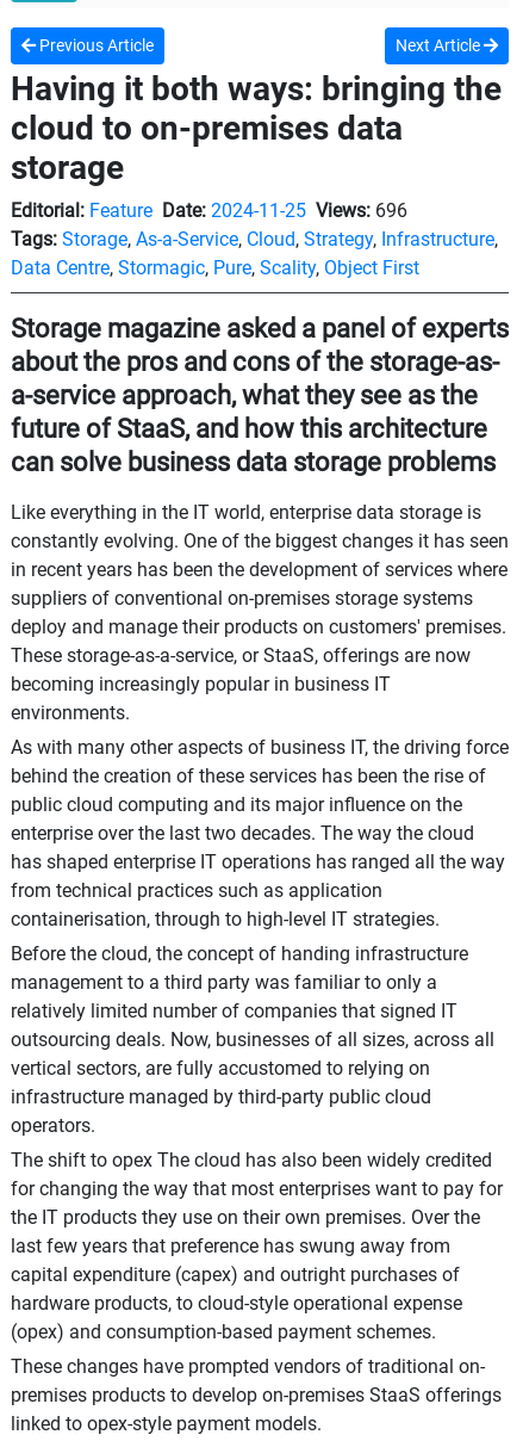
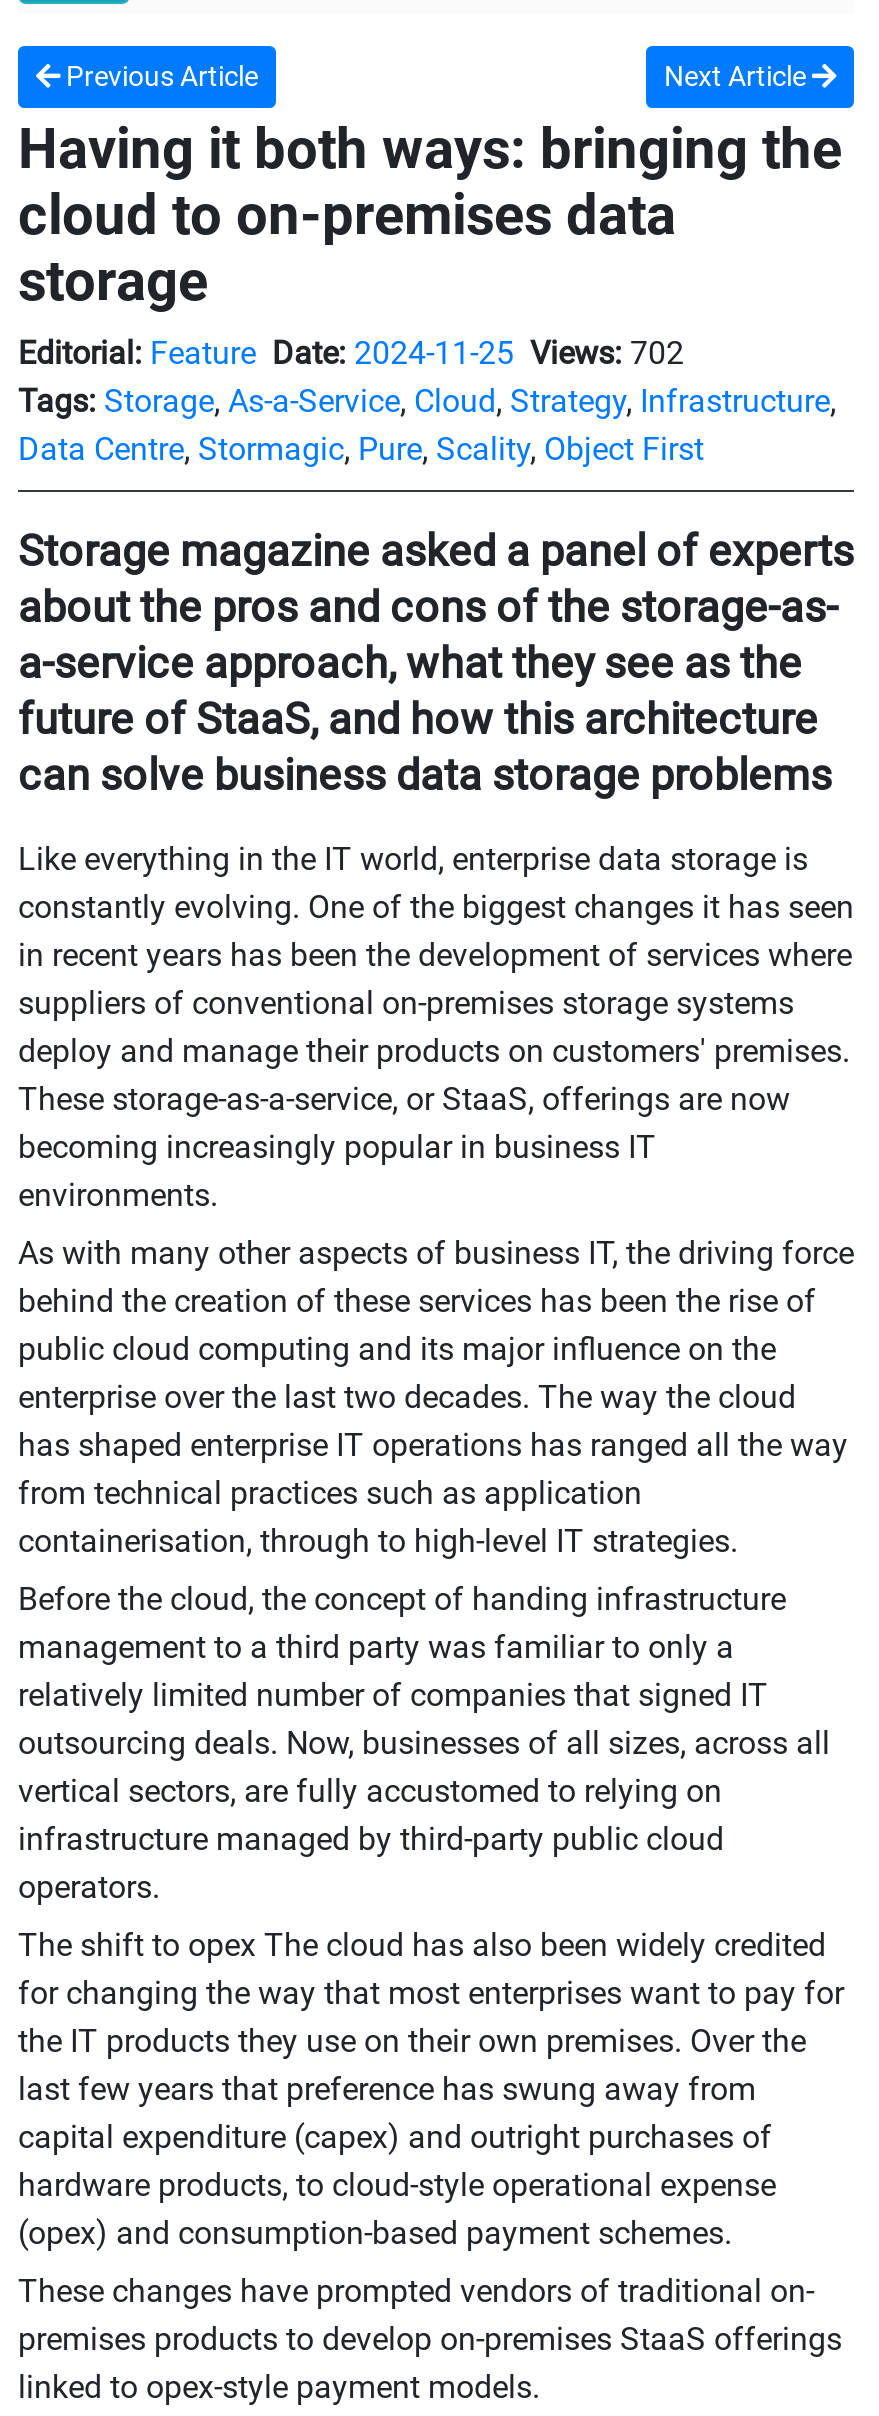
- Editorial: Feature Date: 2024-11-25 Views: 696
+ Editorial: Feature Date: 2024-11-25 Views: 702
